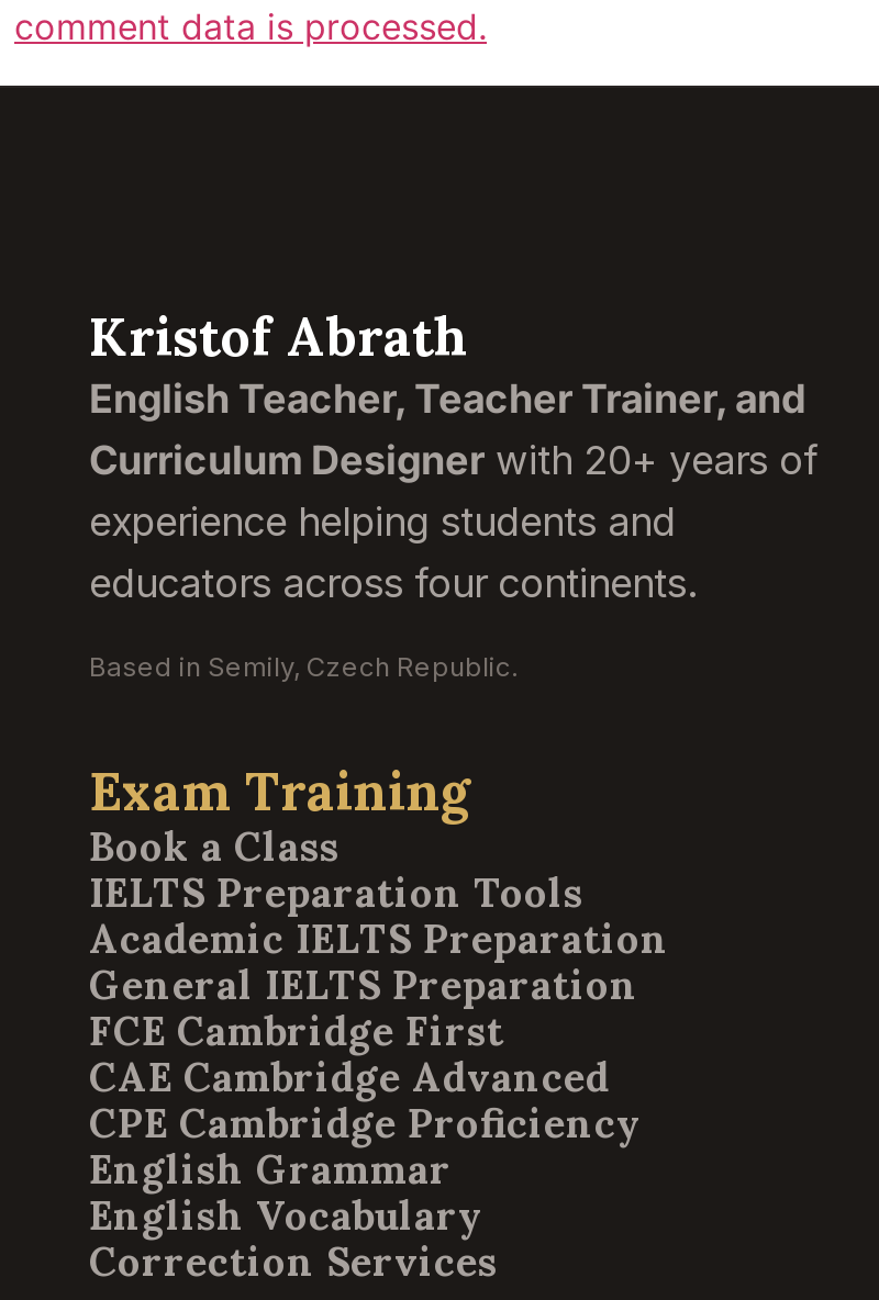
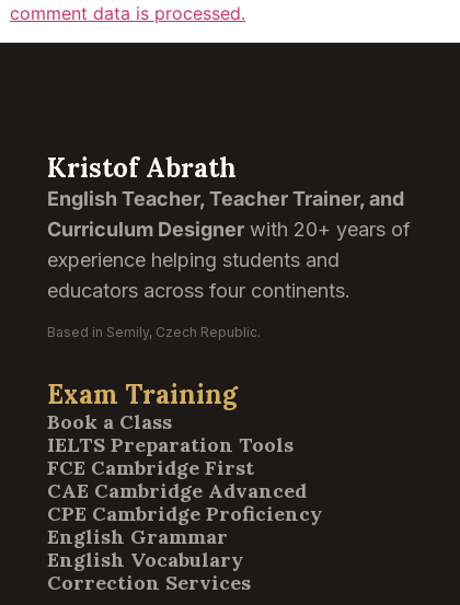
- Academic IELTS Preparation
- General IELTS Preparation
